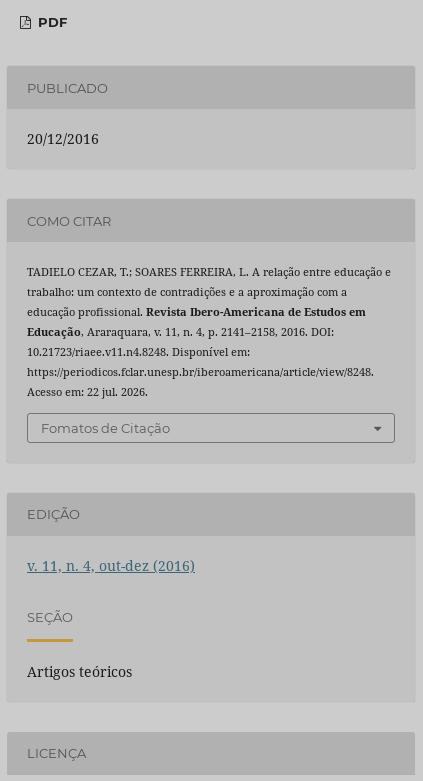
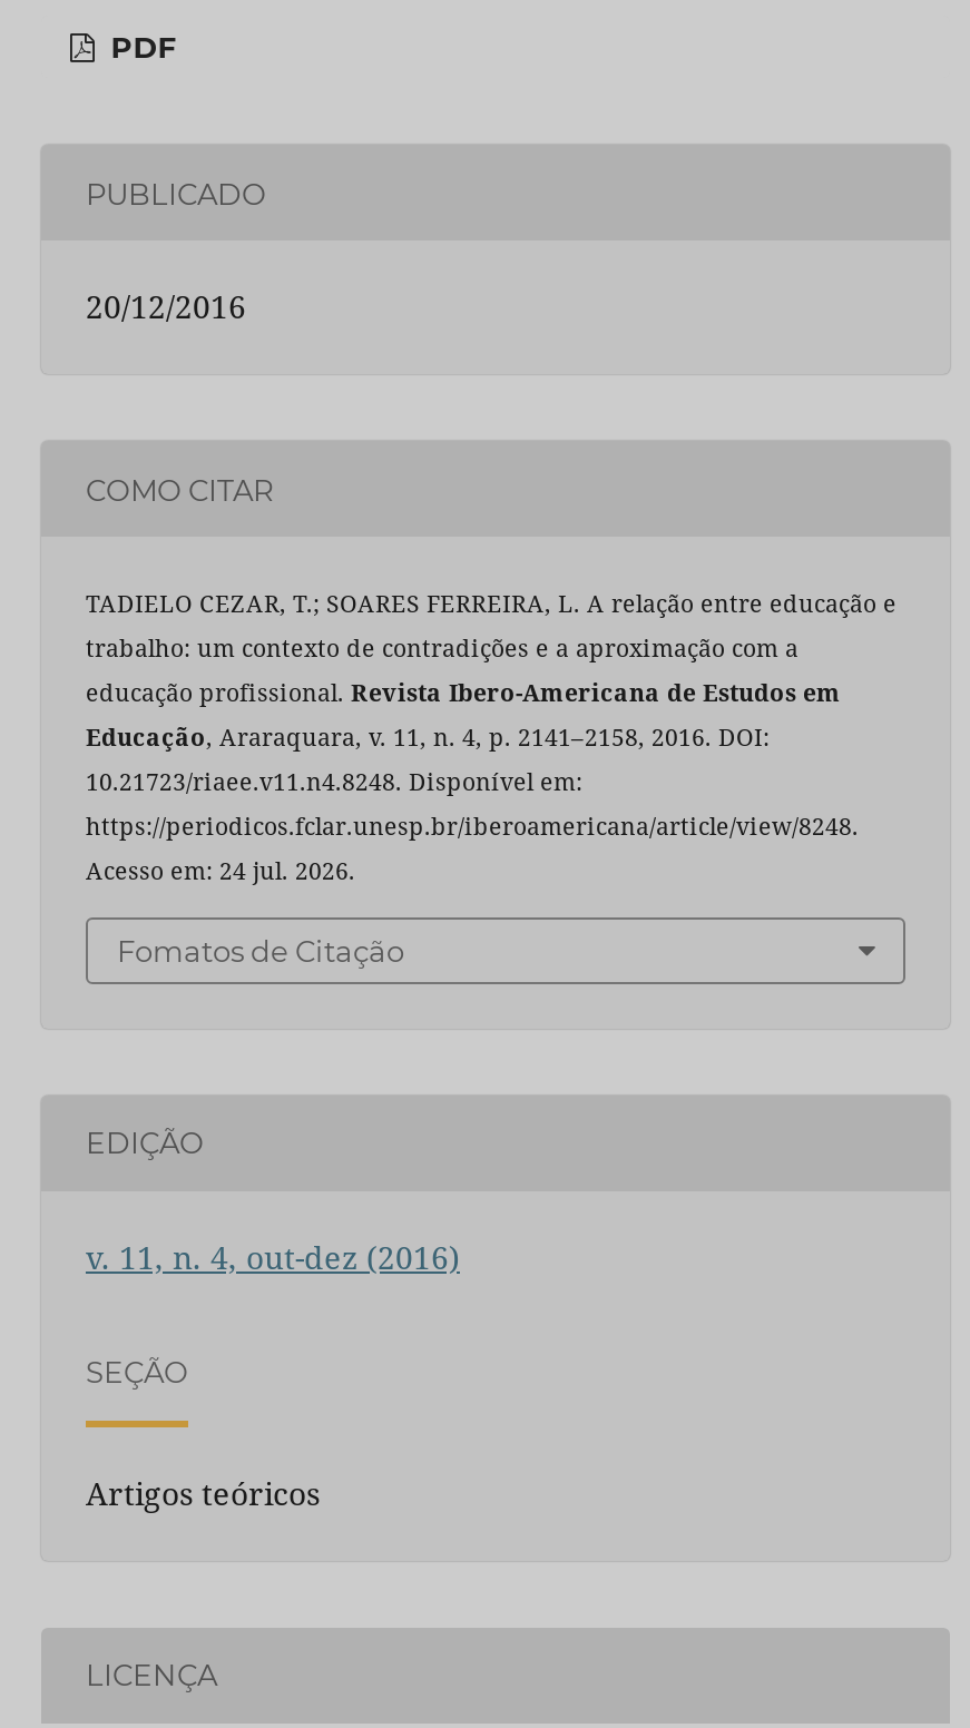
- Acesso em: 22 jul. 2026.
+ Acesso em: 24 jul. 2026.
